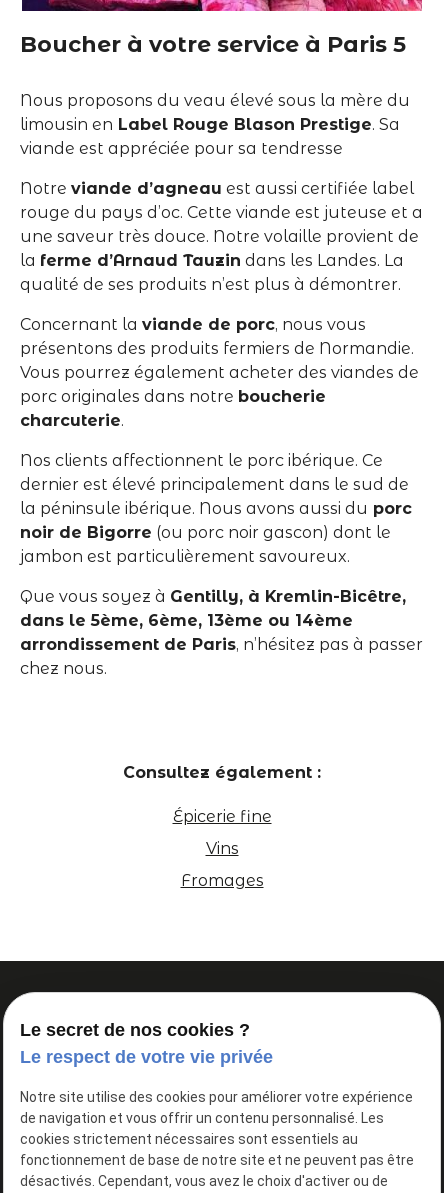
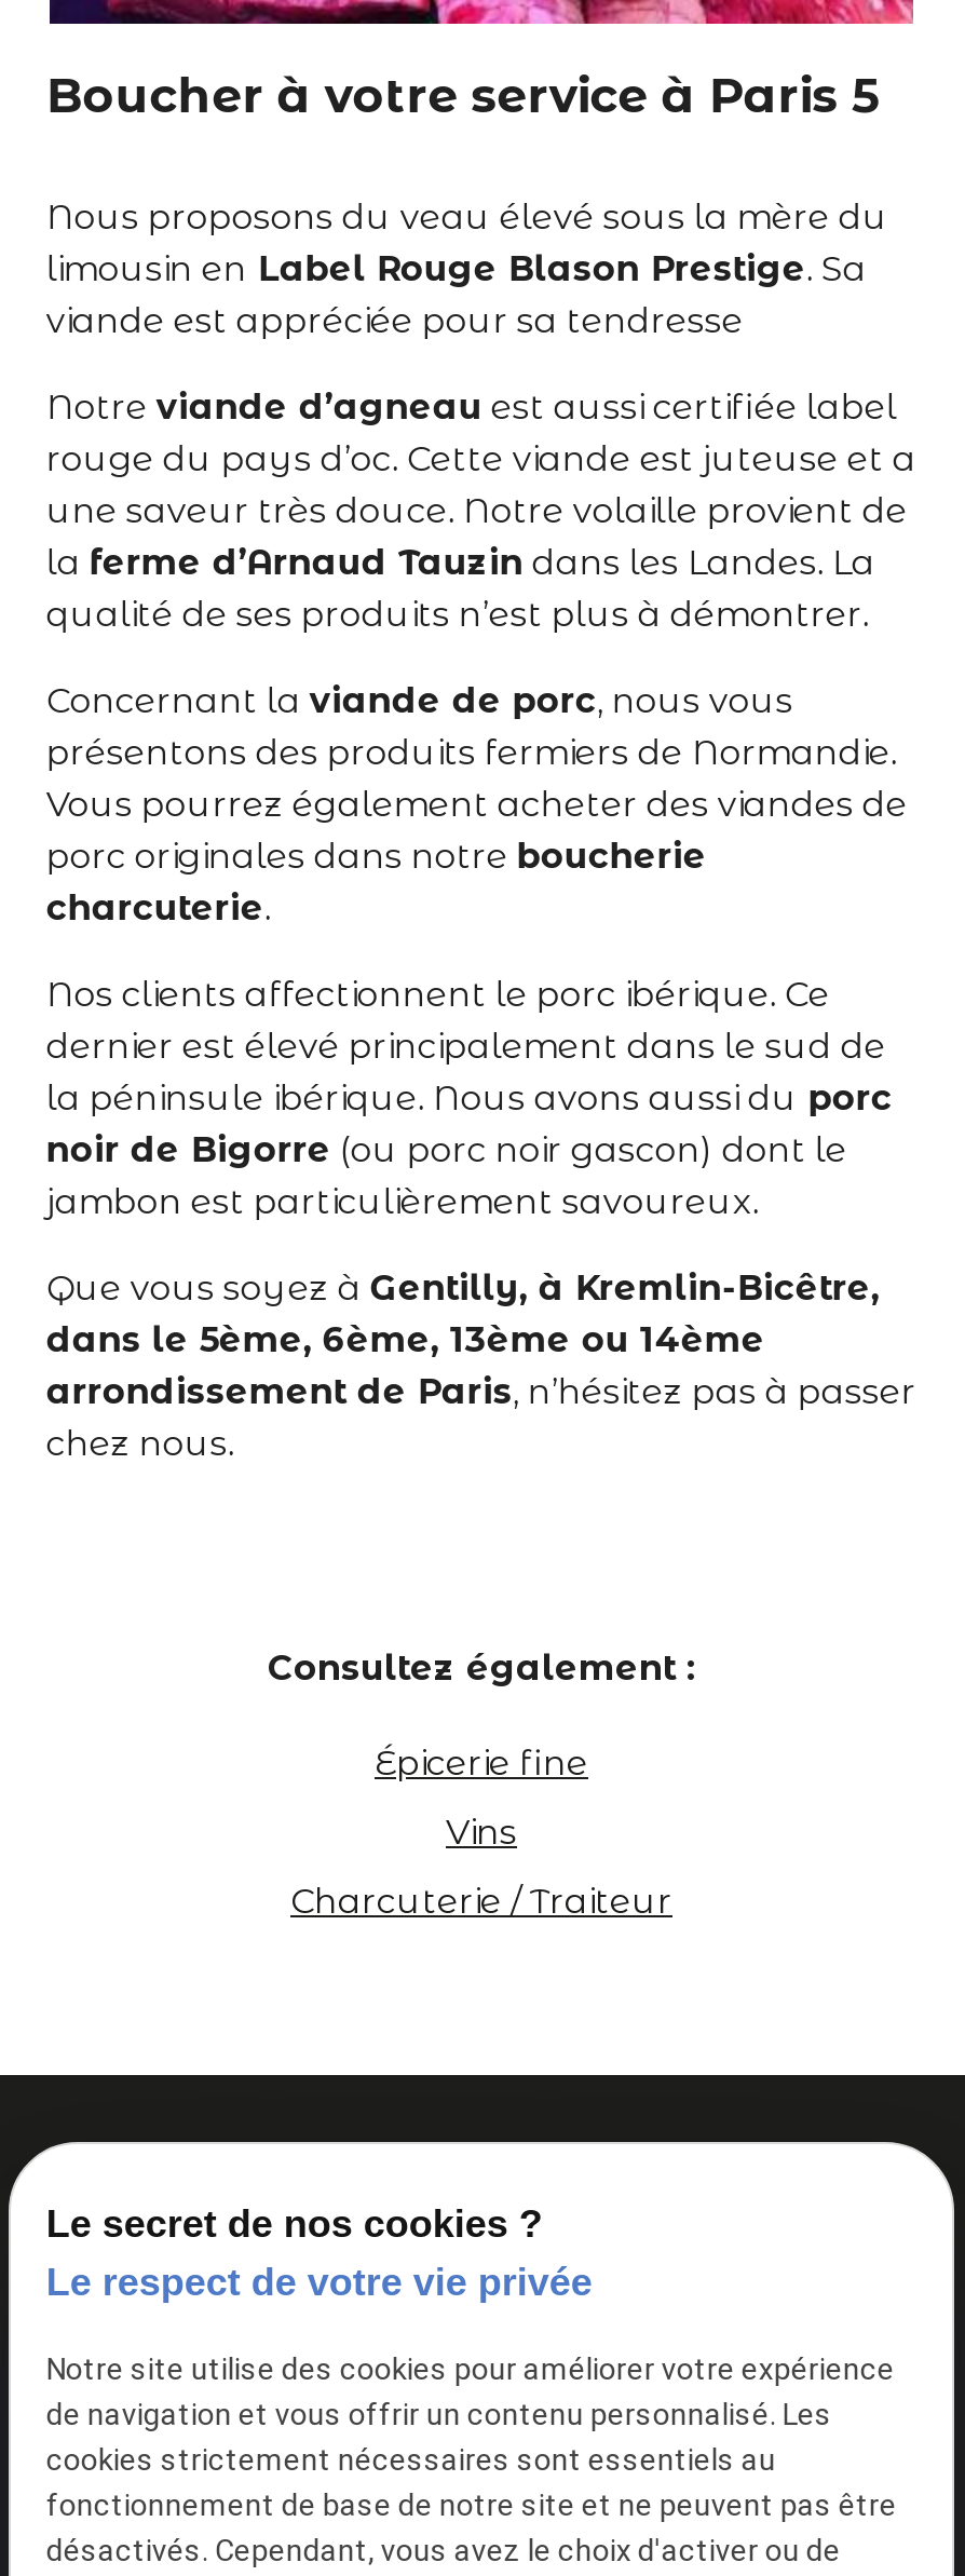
- Fromages
+ Charcuterie / Traiteur
